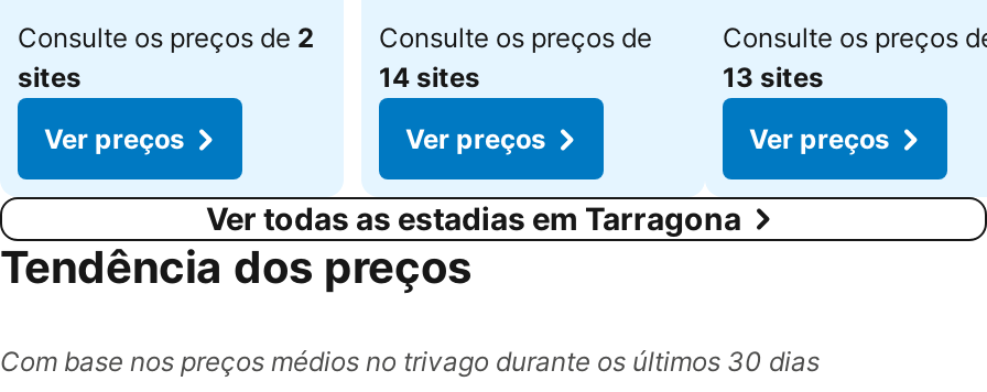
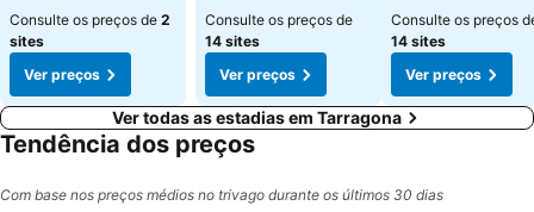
- 13 sites
+ 14 sites
